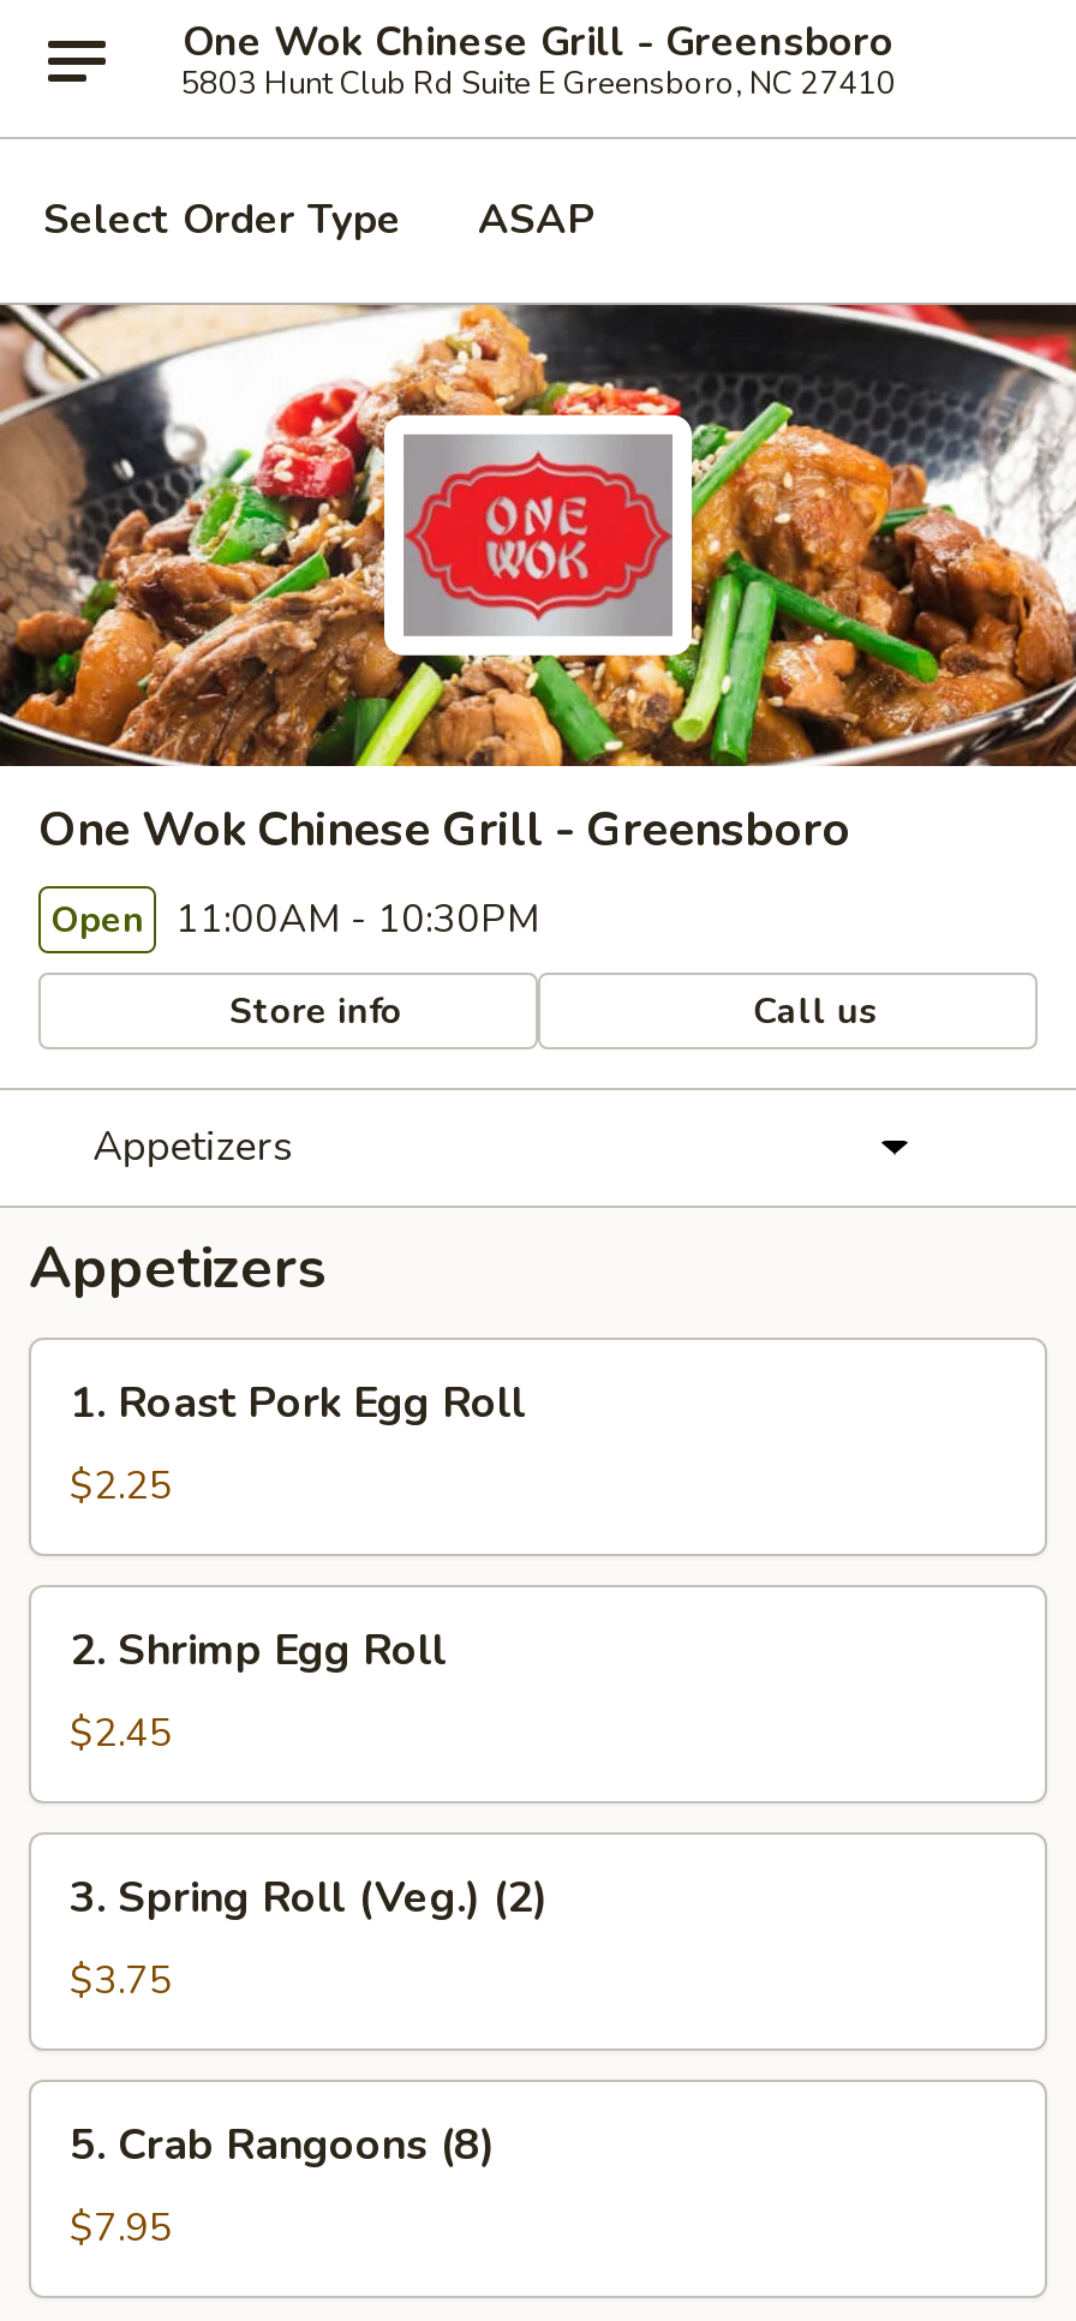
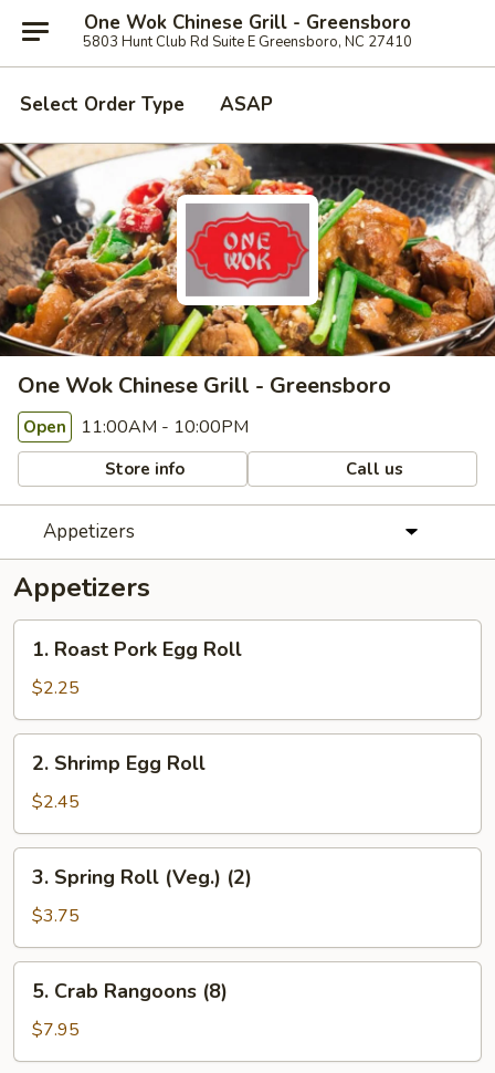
- Open 11:00AM - 10:30PM
+ Open 11:00AM - 10:00PM
